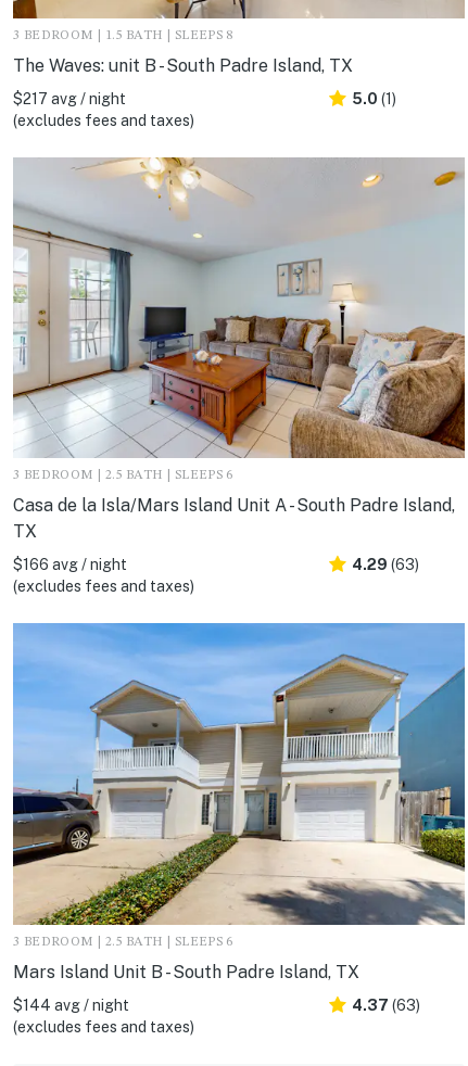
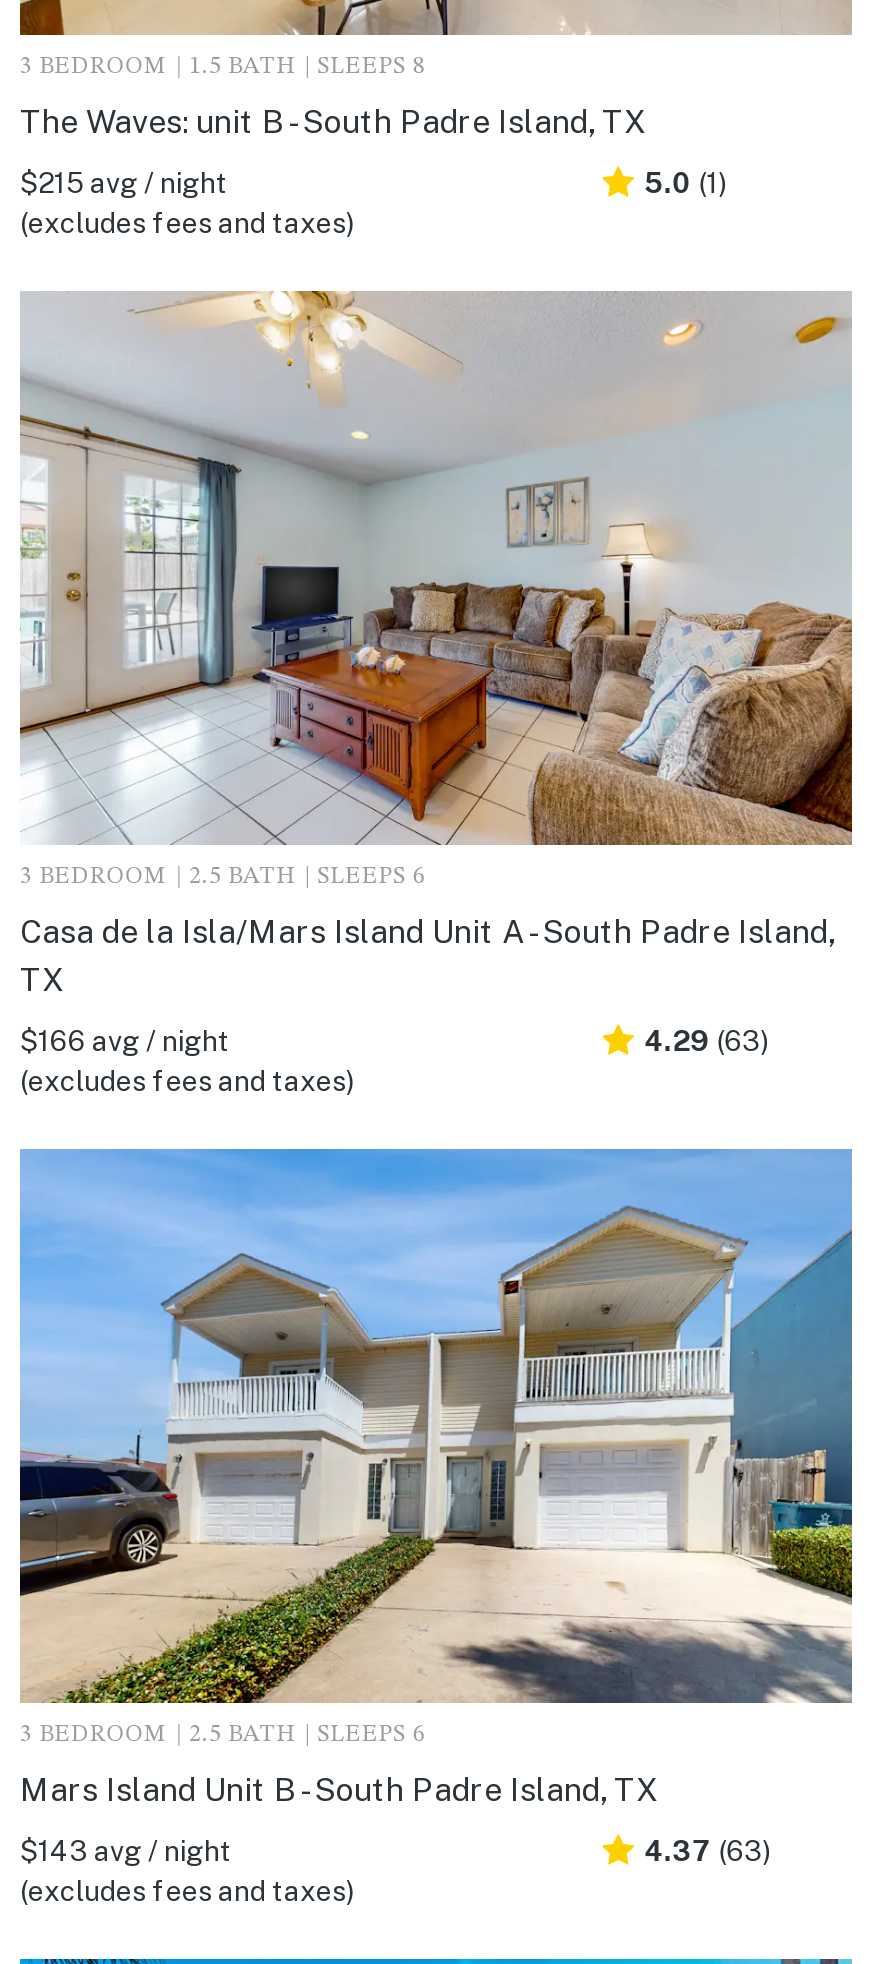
- $217 avg / night
+ $215 avg / night

- $144 avg / night
+ $143 avg / night
